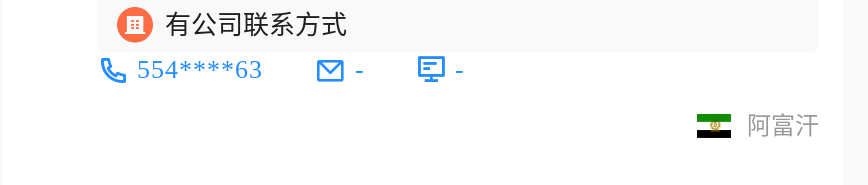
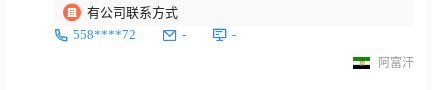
- 554****63
+ 558****72
